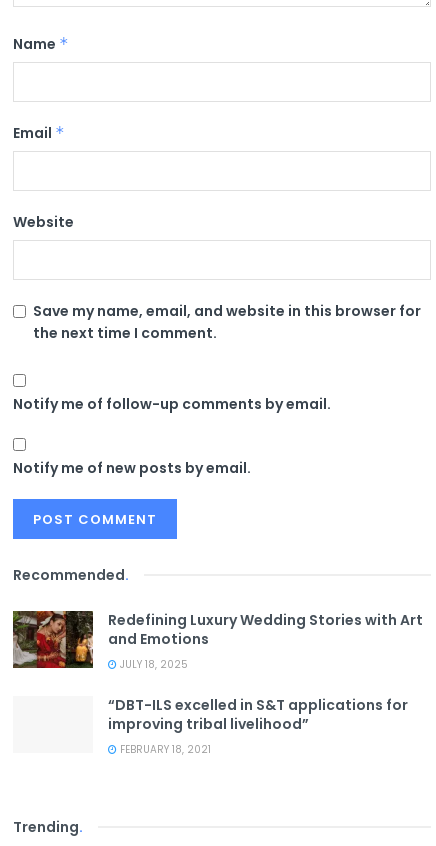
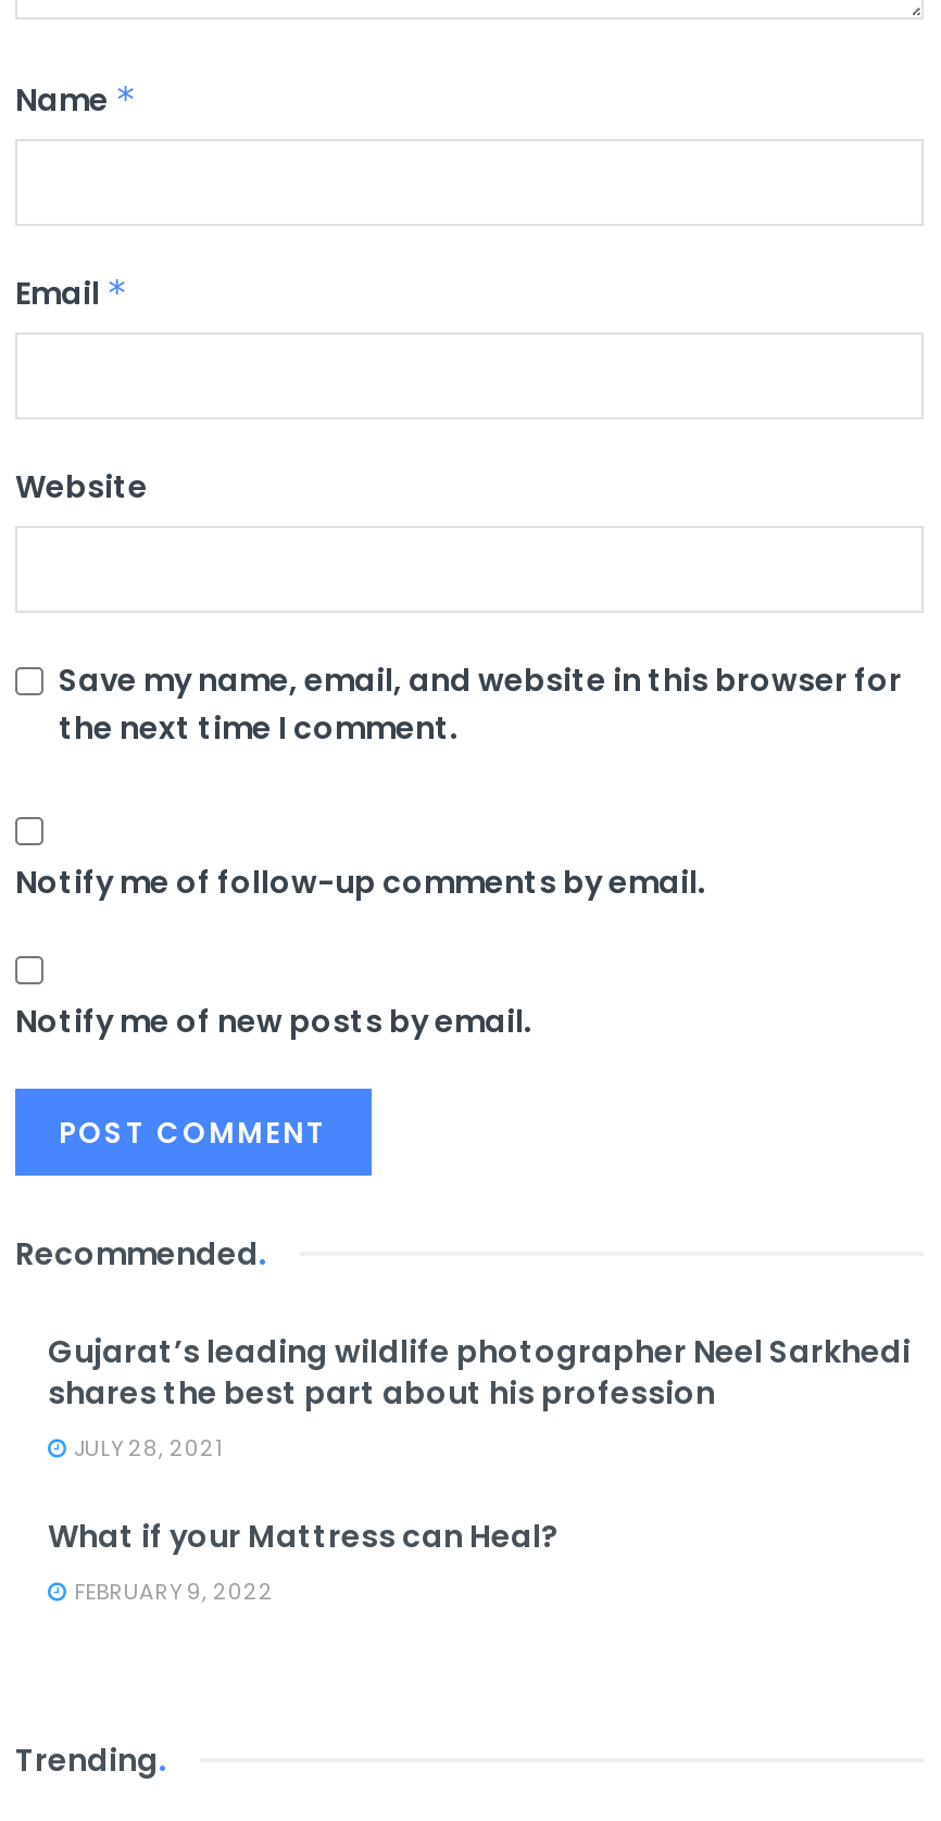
- Redefining Luxury Wedding Stories with Art
- and Emotions
- JULY 18, 2025
+ Gujarat’s leading wildlife photographer Neel Sarkhedi
+ shares the best part about his profession
+ JULY 28, 2021

- “DBT-ILS excelled in S&T applications for
- improving tribal livelihood”
- FEBRUARY 18, 2021
+ What if your Mattress can Heal?
+ FEBRUARY 9, 2022
